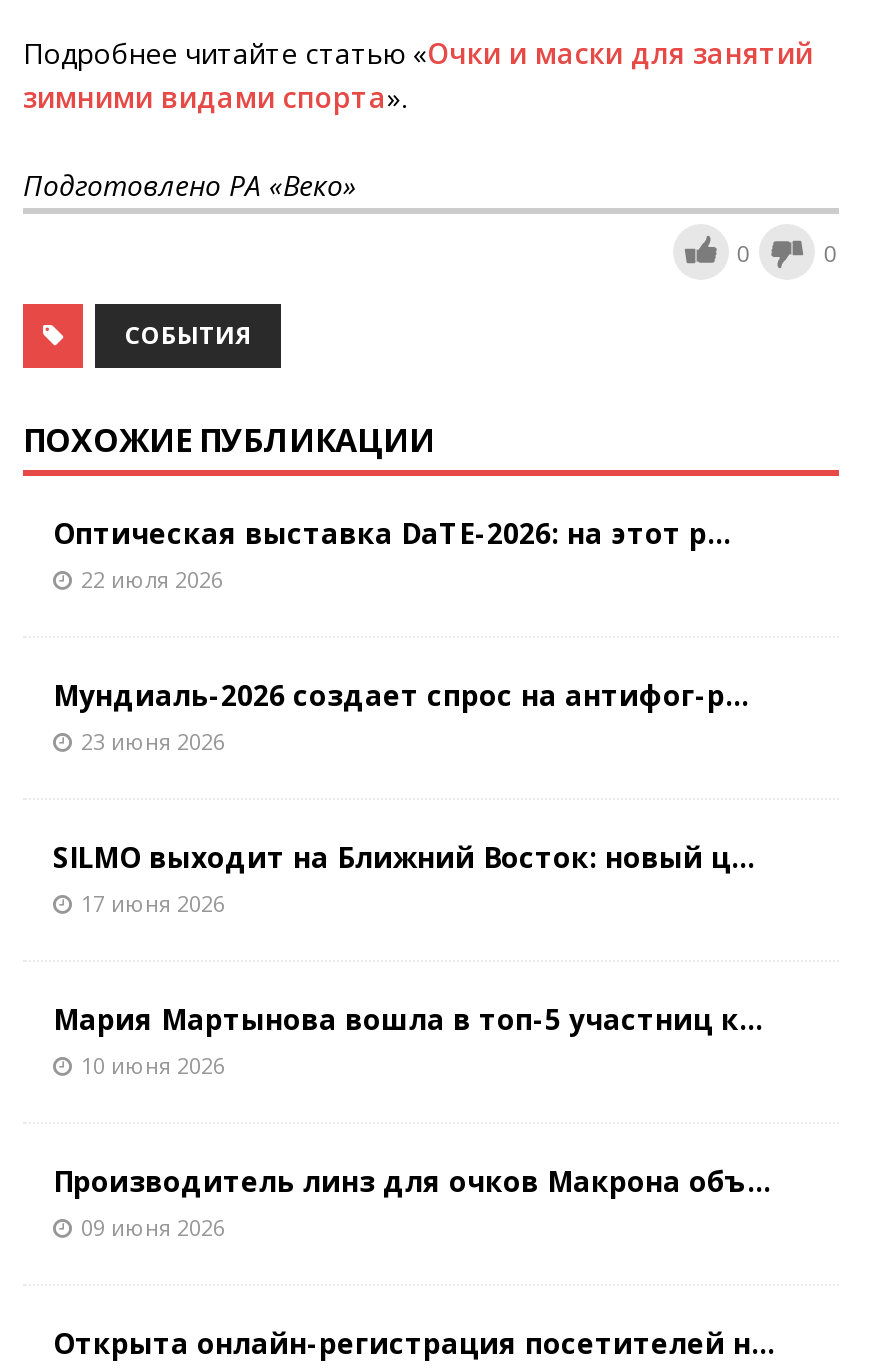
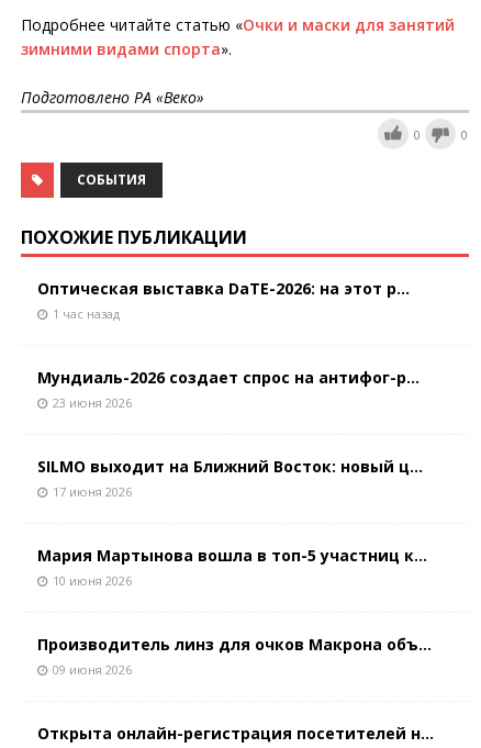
- 22 июля 2026
+ 1 час назад
